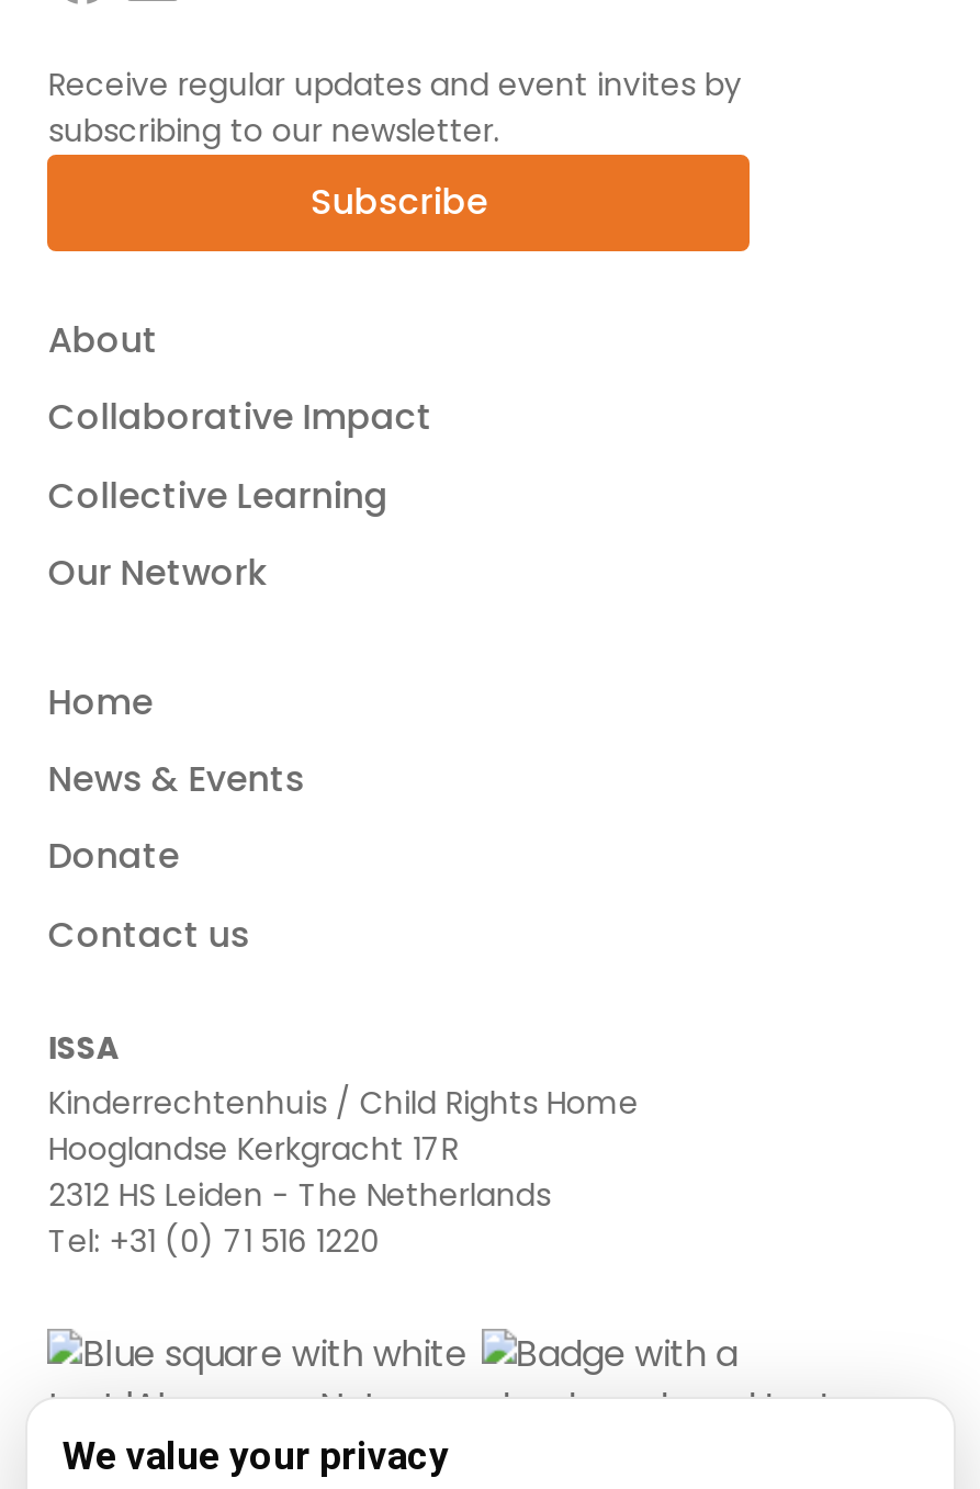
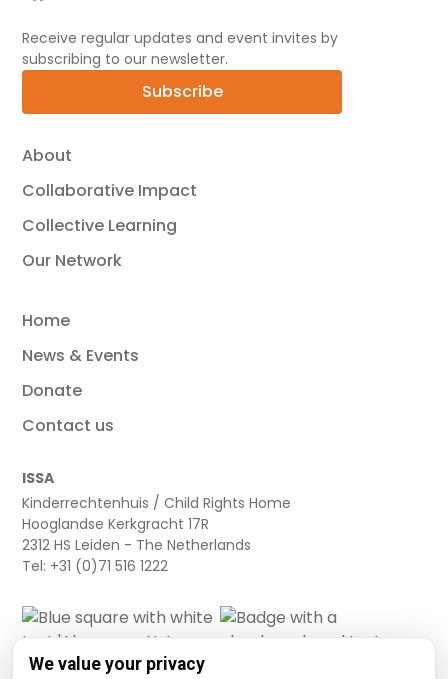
- Tel: +31 (0) 71 516 1220
+ Tel: +31 (0)71 516 1222
